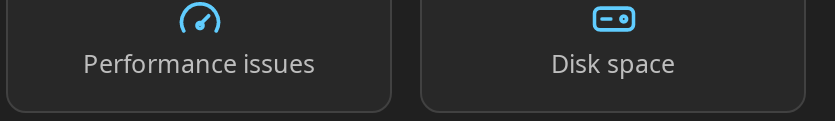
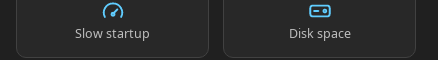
- Performance issues
+ Slow startup
